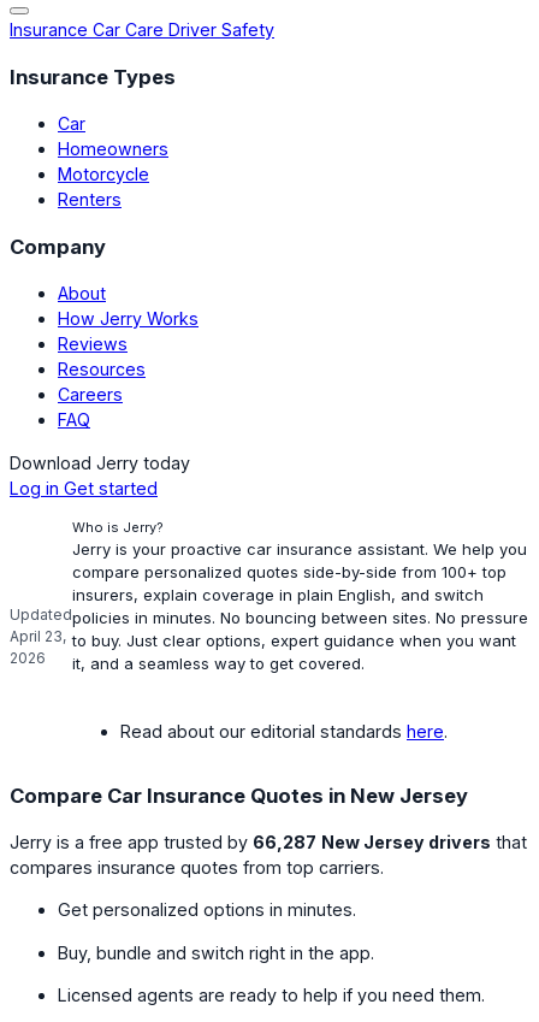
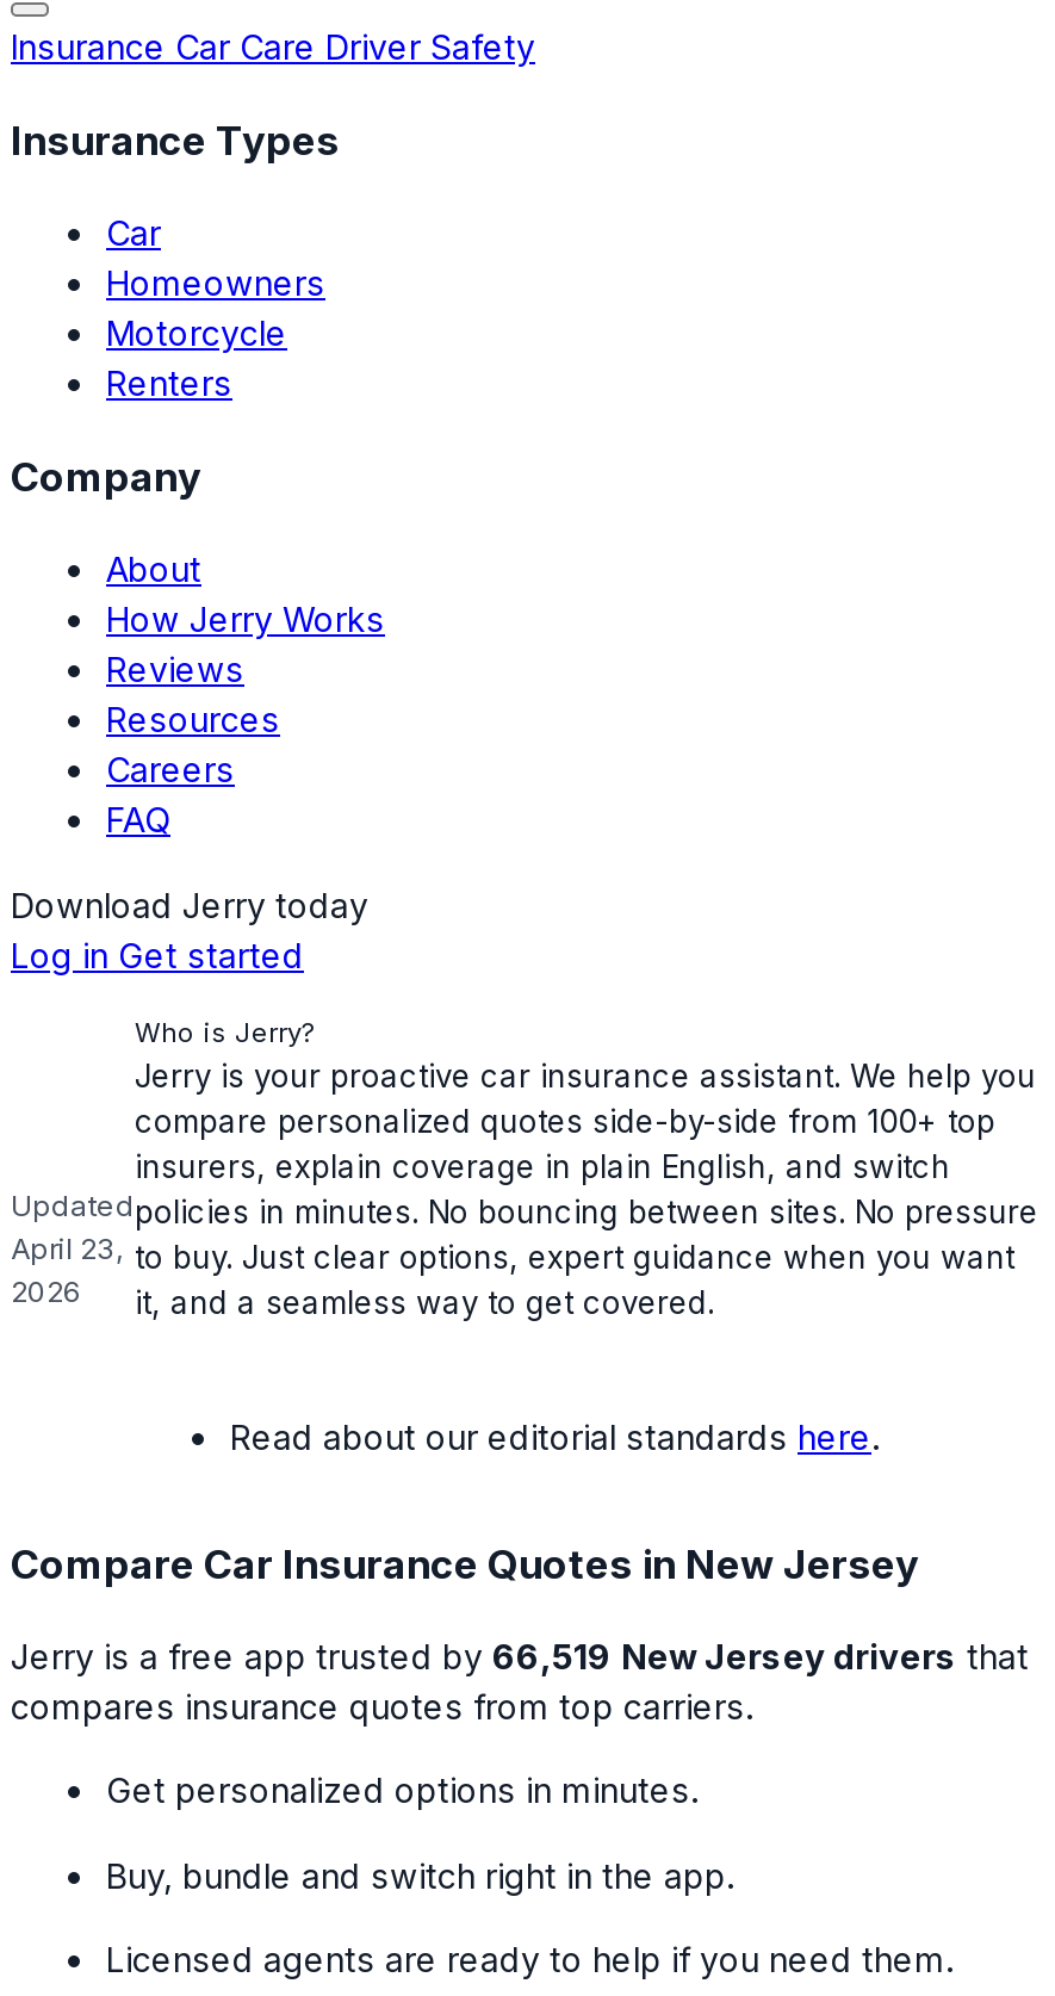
- Jerry is a free app trusted by 66,287 New Jersey drivers that
+ Jerry is a free app trusted by 66,519 New Jersey drivers that
